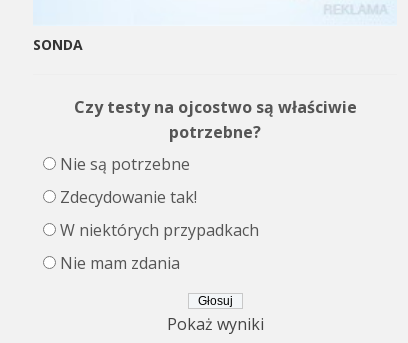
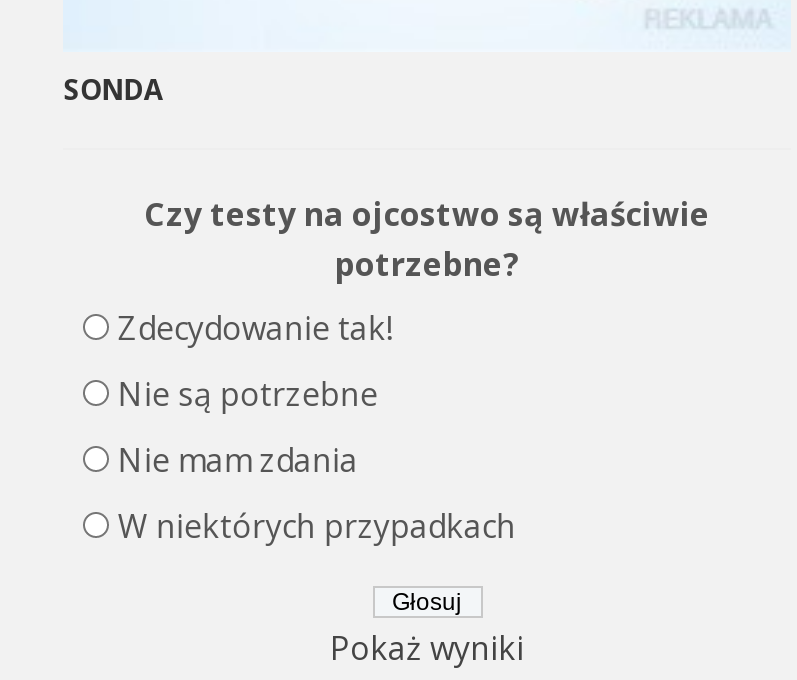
moved down: Nie są potrzebne

moved up: Zdecydowanie tak!

moved down: W niektórych przypadkach

moved up: Nie mam zdania
